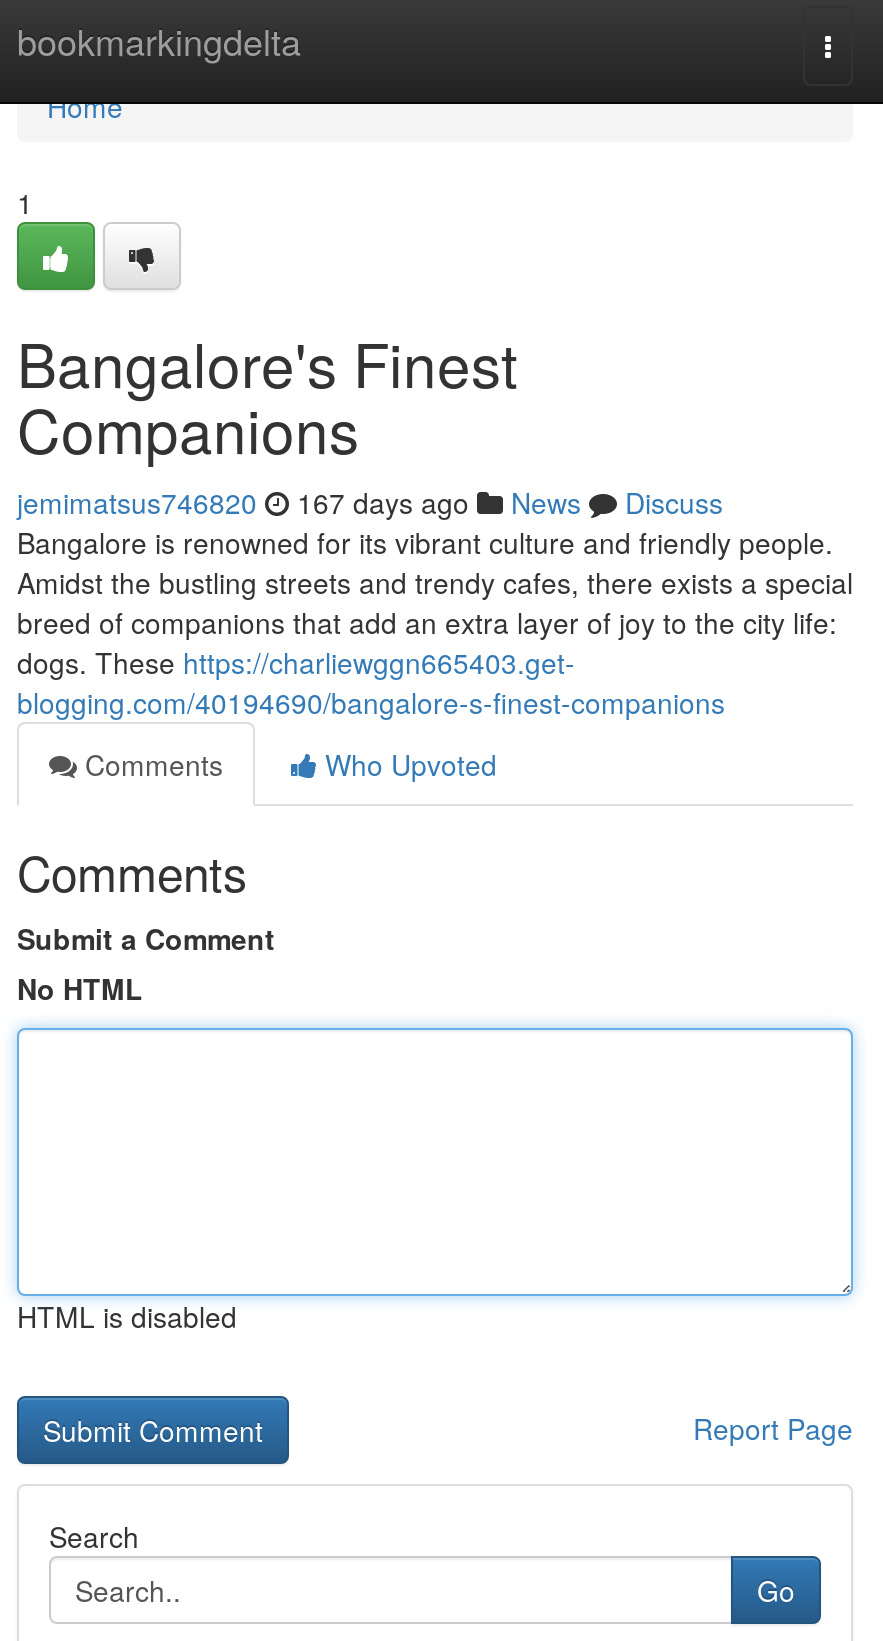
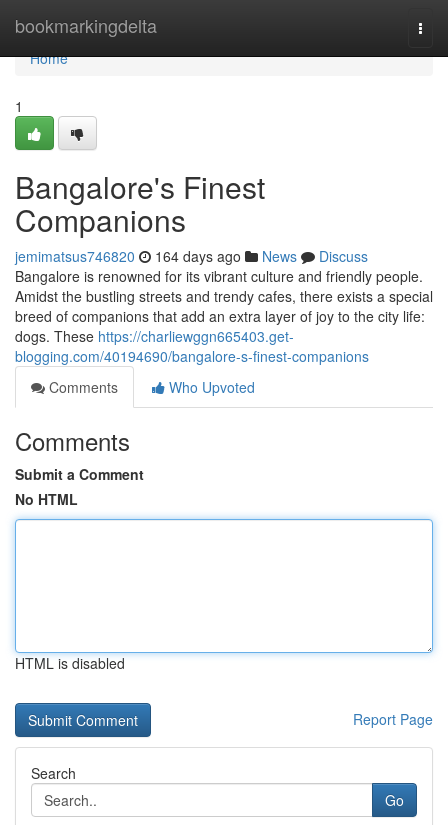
- jemimatsus746820 167 days ago News Discuss
+ jemimatsus746820 164 days ago News Discuss
